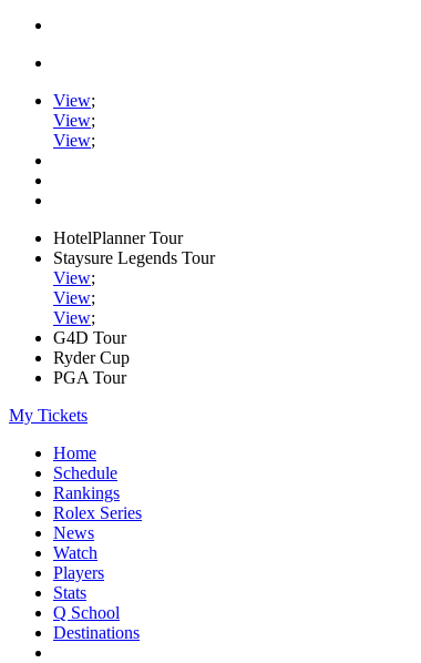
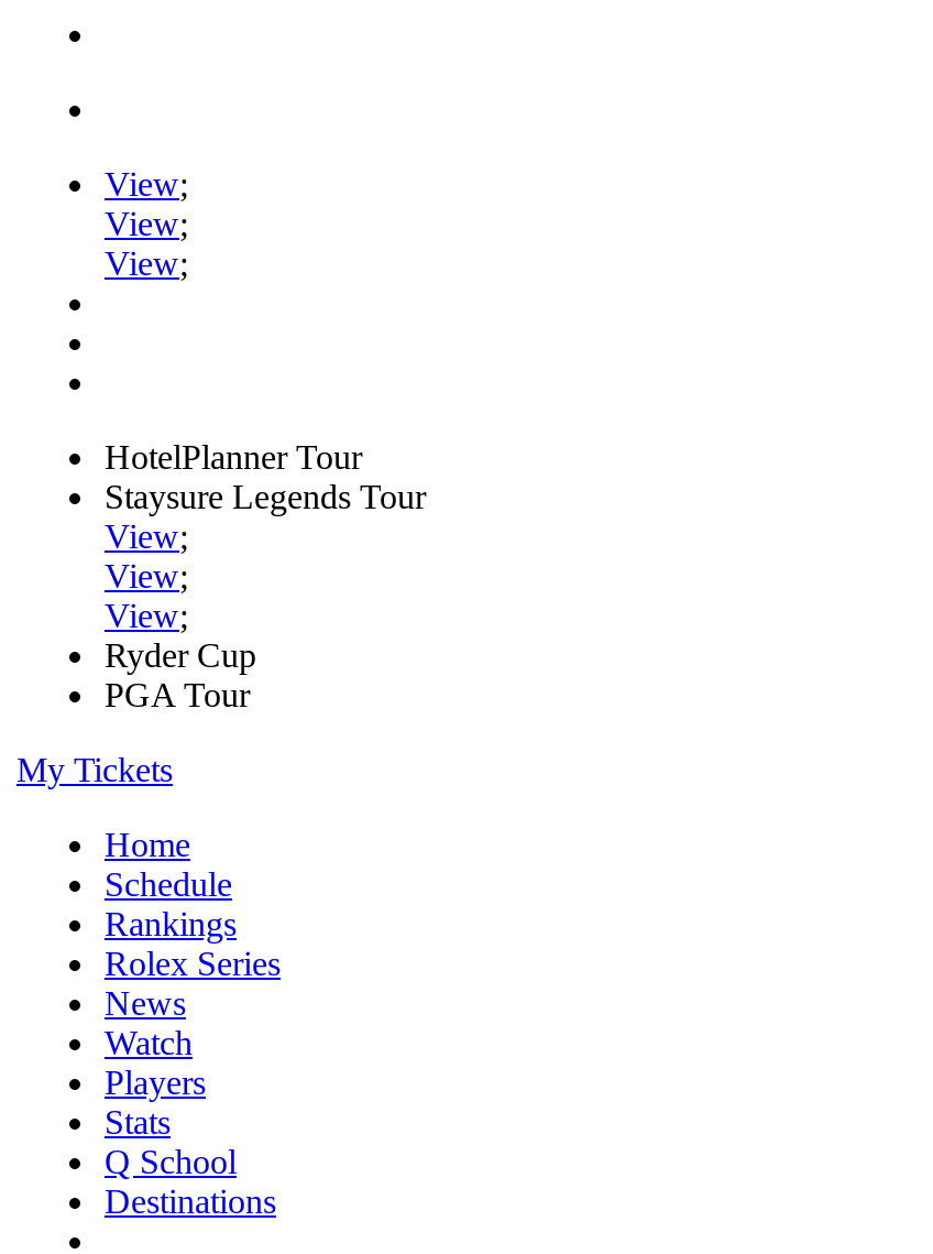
- G4D Tour
